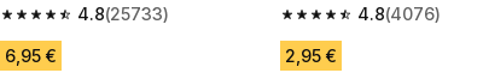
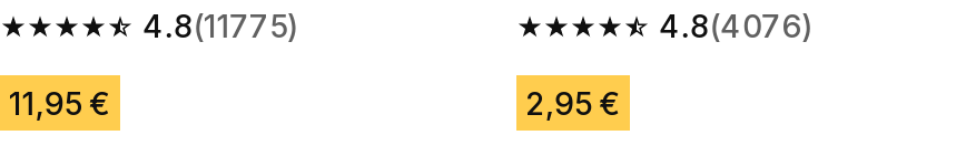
- 4.8 (25733)
+ 4.8 (11775)

- 6,95 €
+ 11,95 €
